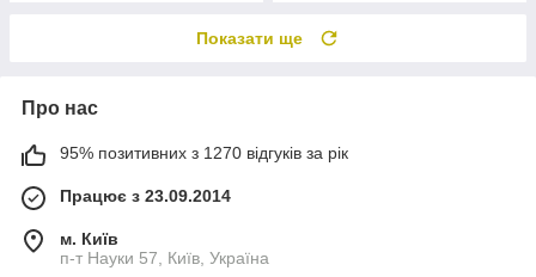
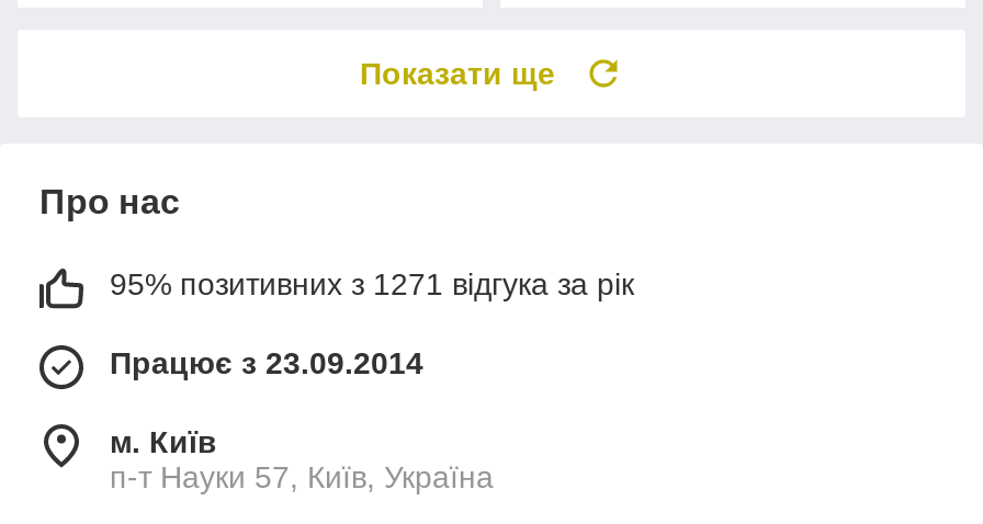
- 95% позитивних з 1270 відгуків за рік
+ 95% позитивних з 1271 відгука за рік
